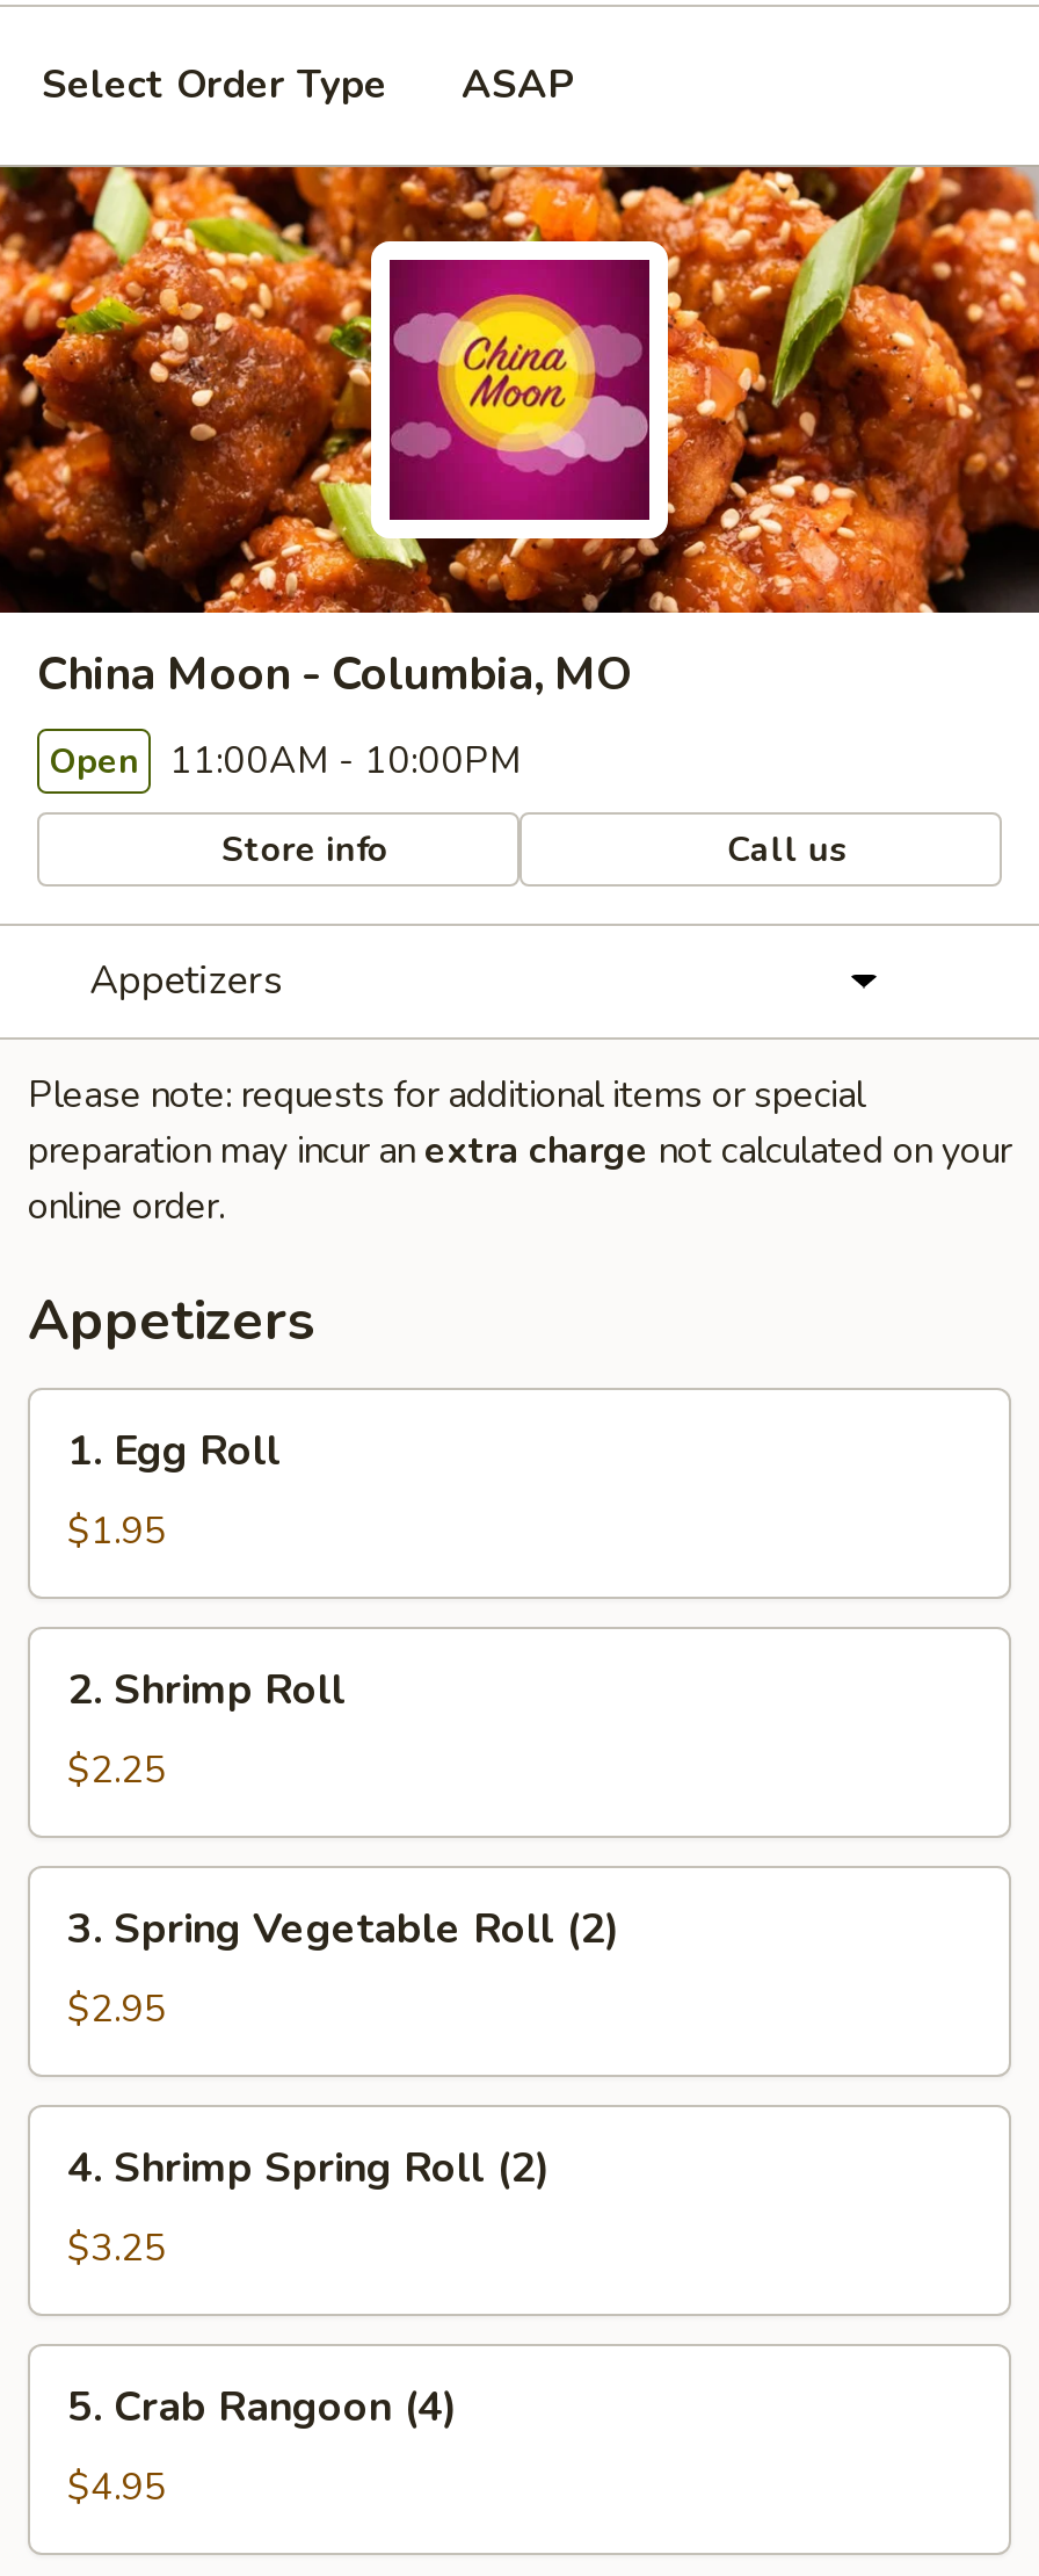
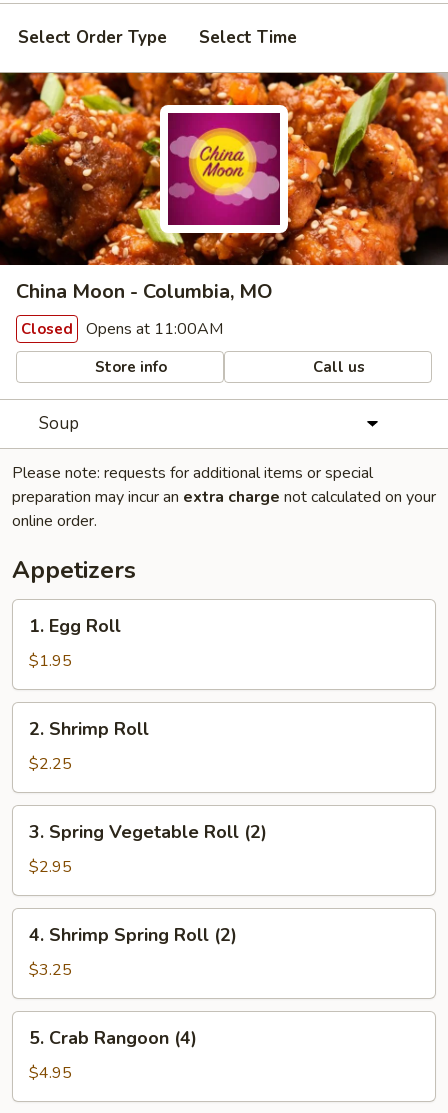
- ASAP
+ Select Time

- Open 11:00AM - 10:00PM
+ Closed Opens at 11:00AM

- Appetizers
+ Soup
